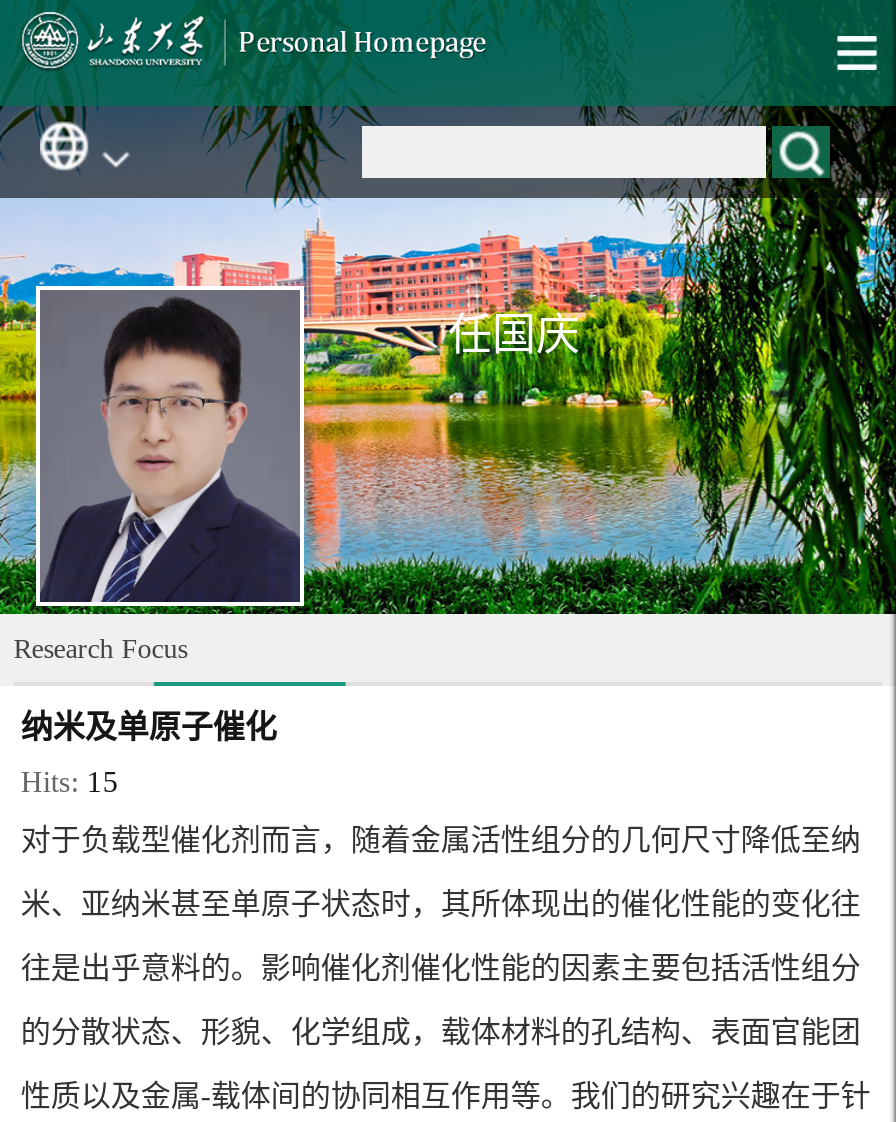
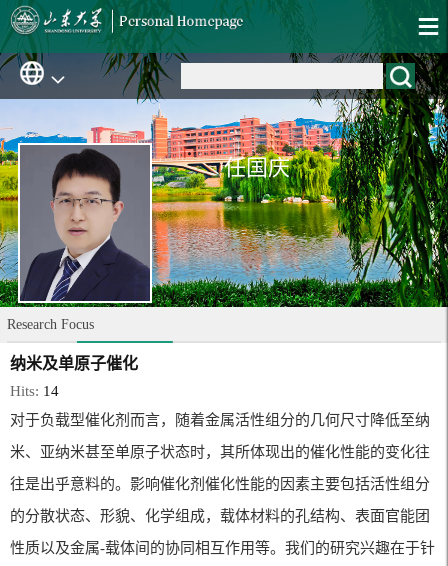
- Hits: 15
+ Hits: 14
